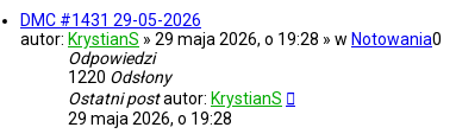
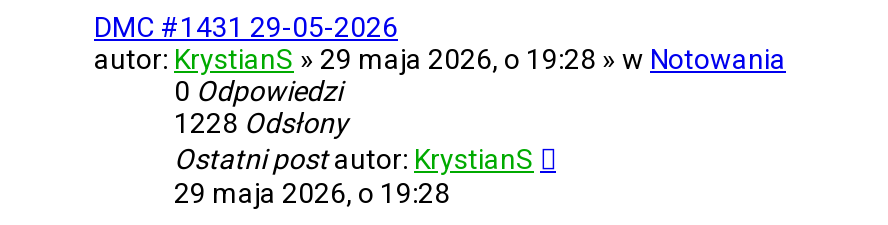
- autor:KrystianS » 29 maja 2026, o 19:28 » w Notowania0
- Odpowiedzi
- 1220 Odsłony
+ autor: KrystianS » 29 maja 2026, o 19:28 » w Notowania
+ 0 Odpowiedzi
+ 1228 Odsłony
